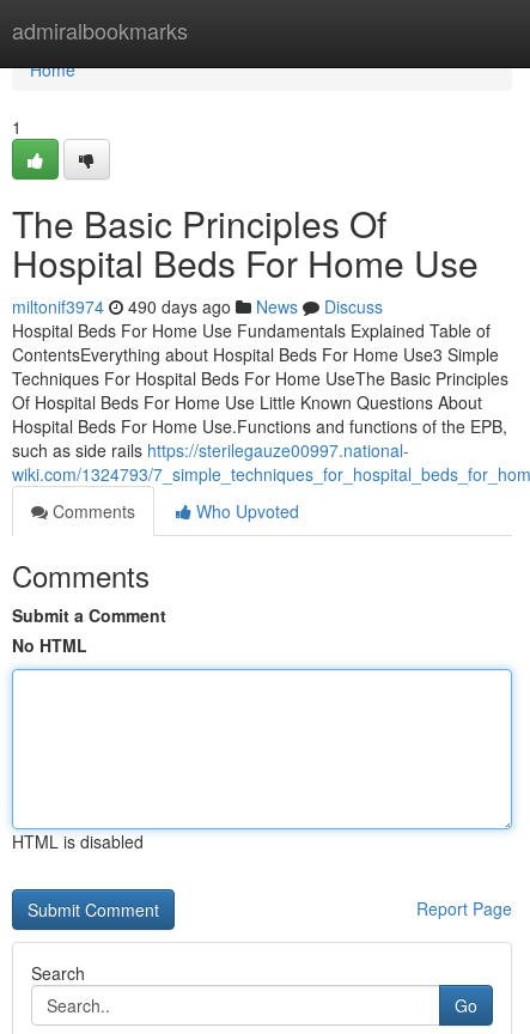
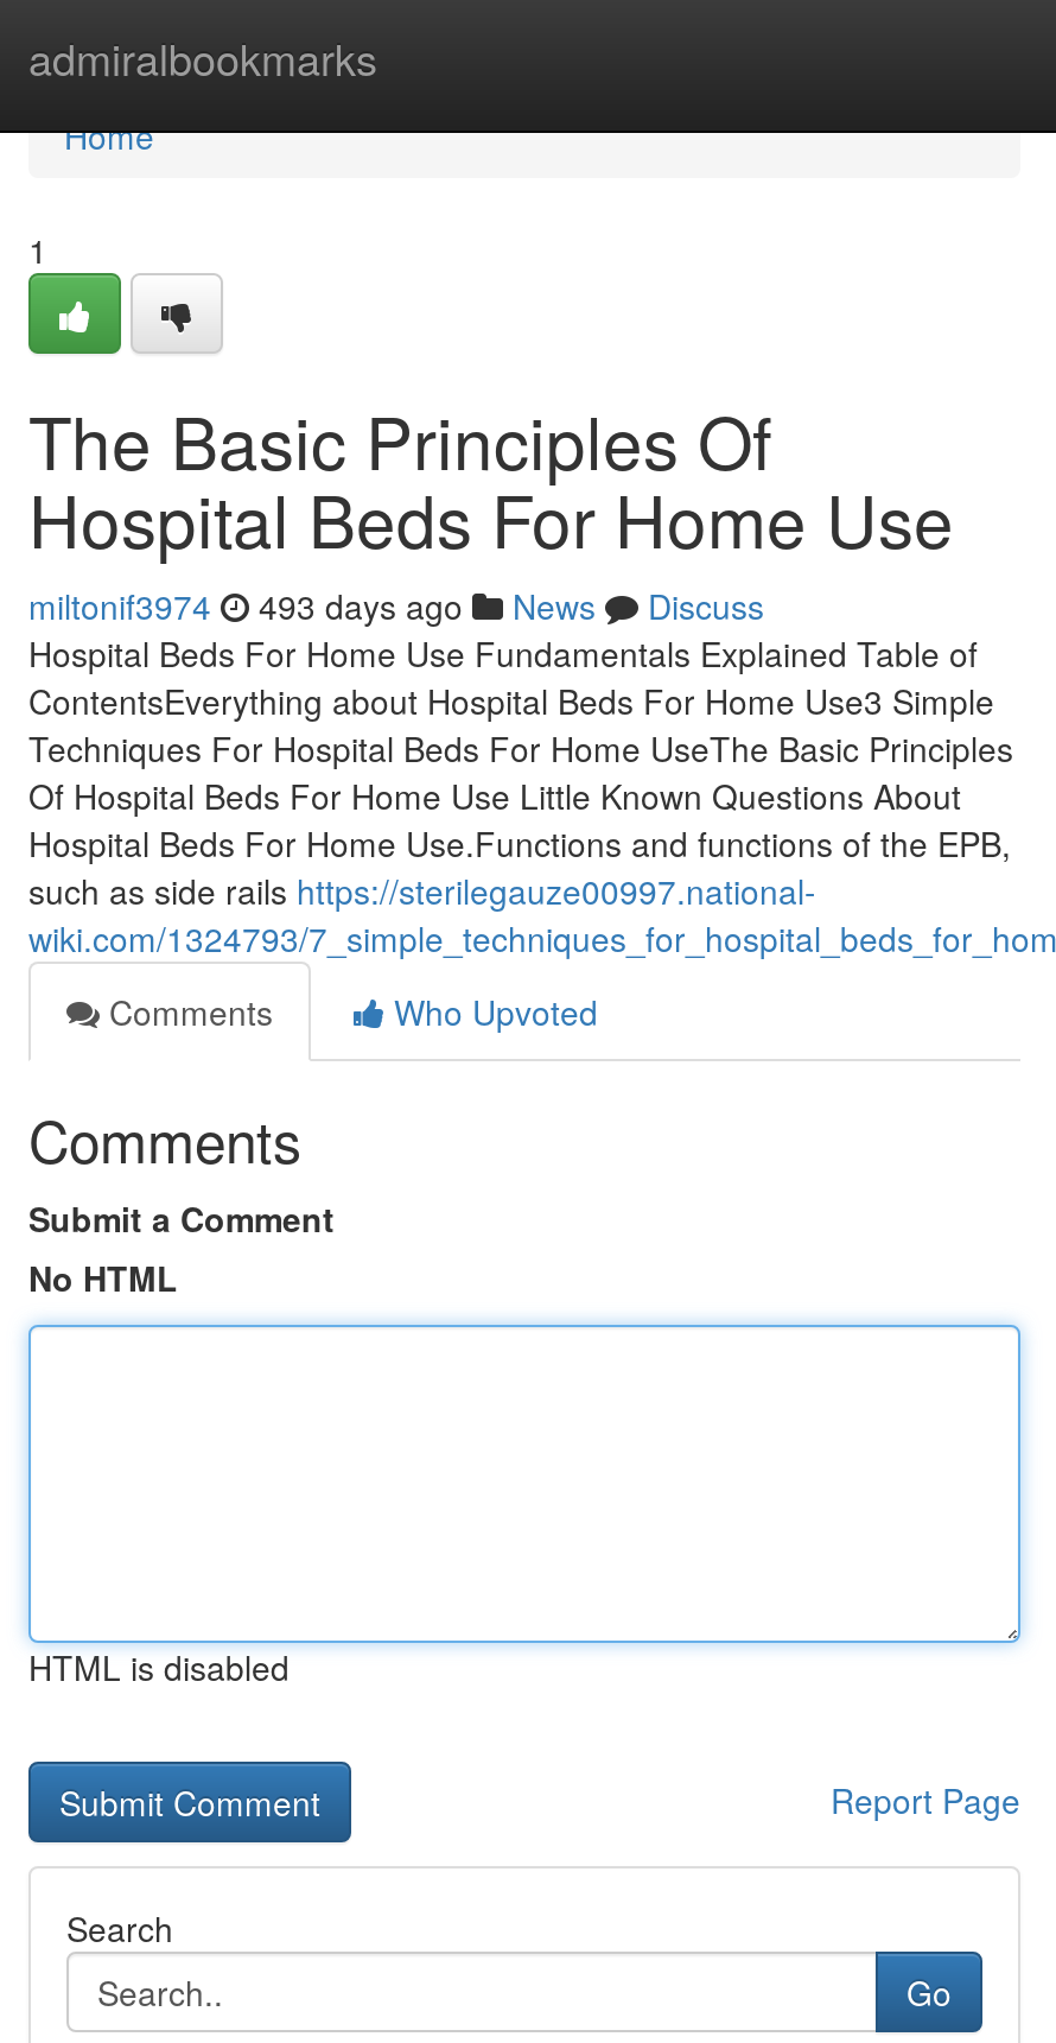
- miltonif3974 490 days ago News Discuss
+ miltonif3974 493 days ago News Discuss
